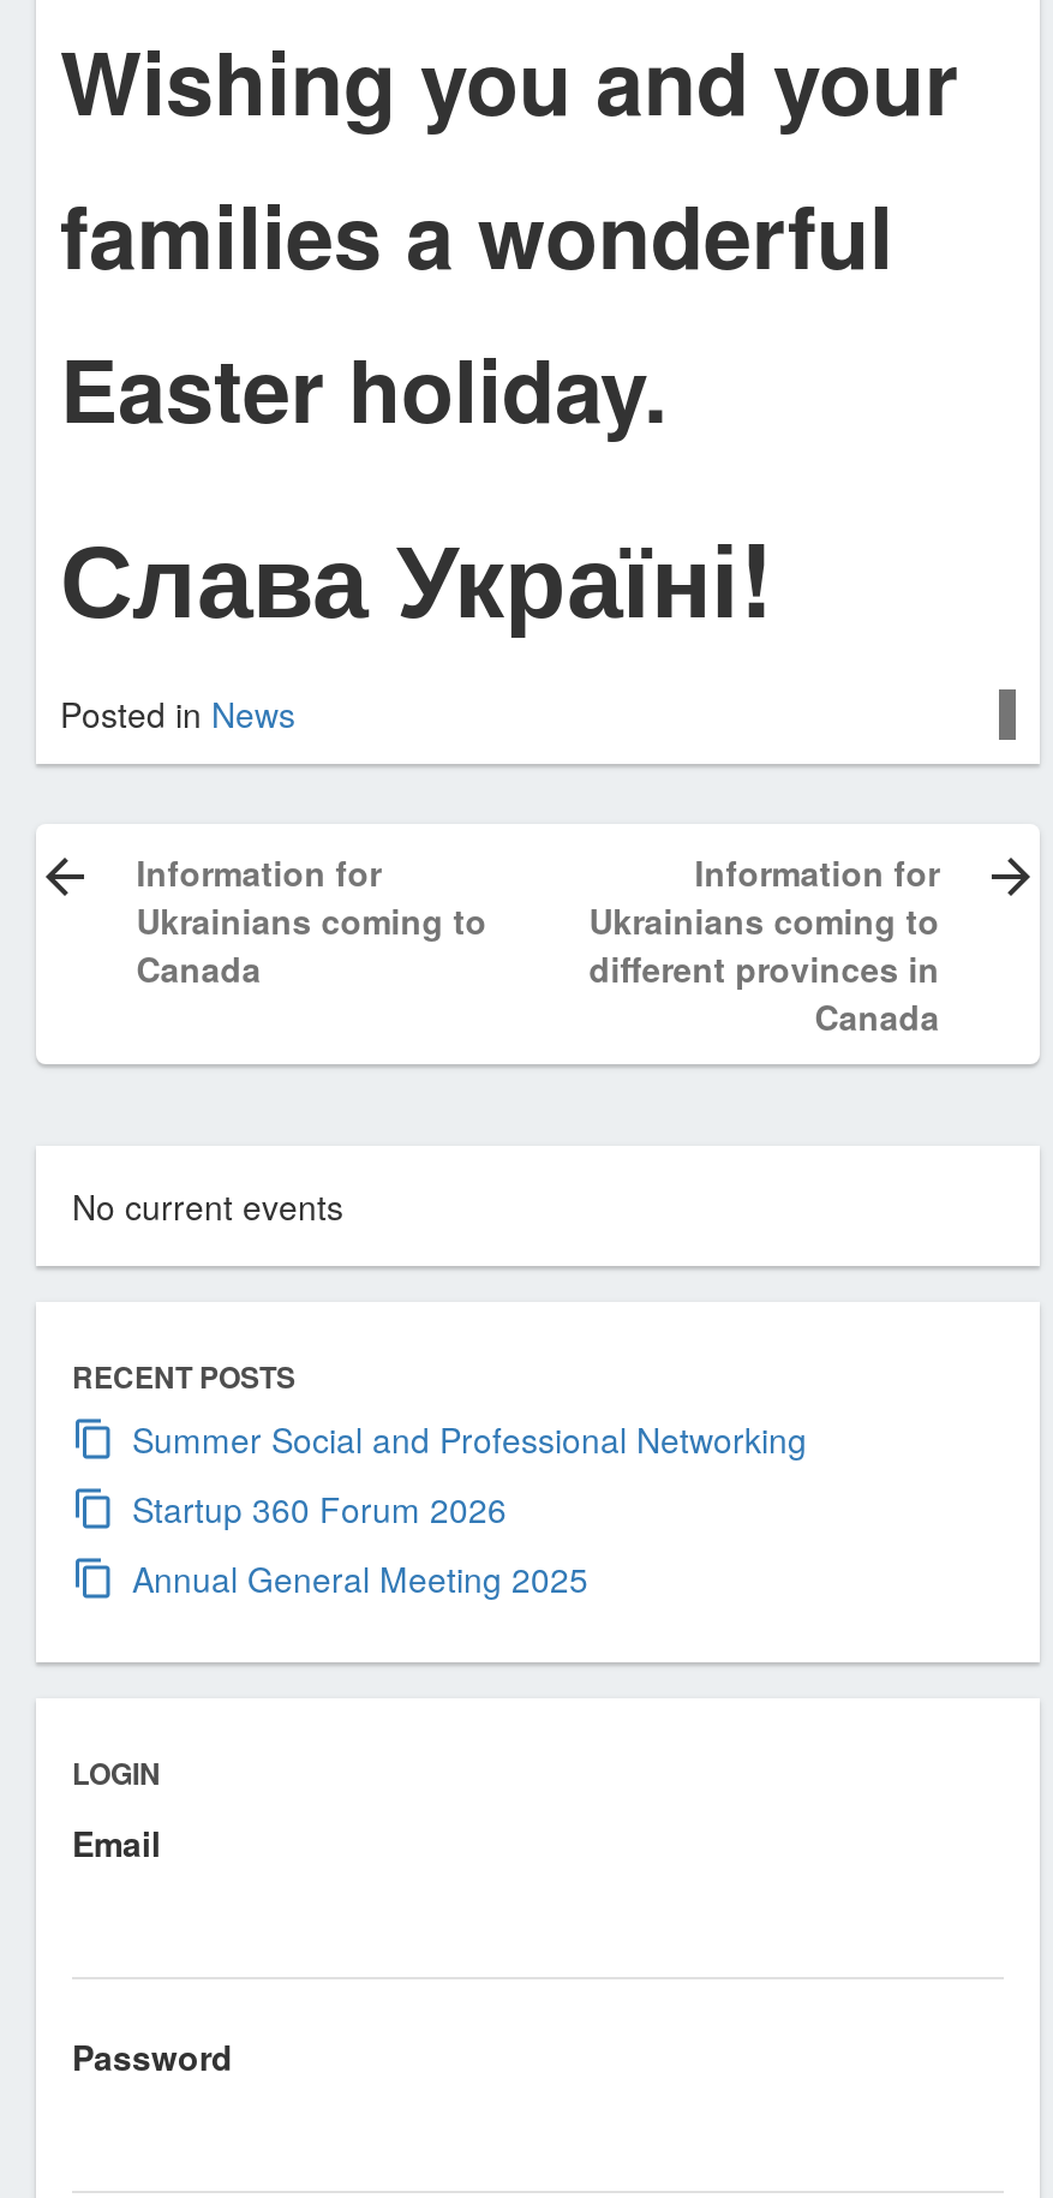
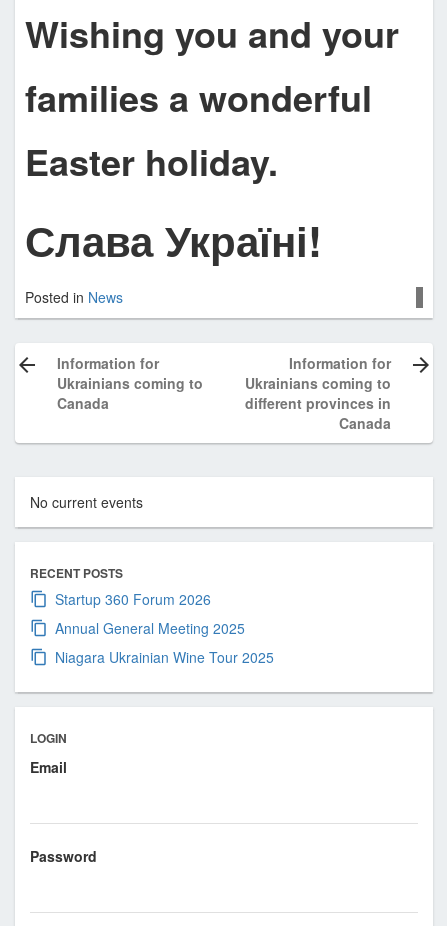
- Summer Social and Professional Networking

moved up: Startup 360 Forum 2026 | Annual General Meeting 2025

+ Niagara Ukrainian Wine Tour 2025
